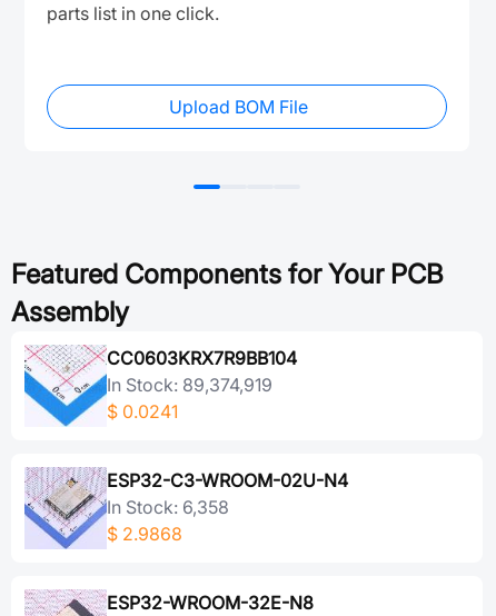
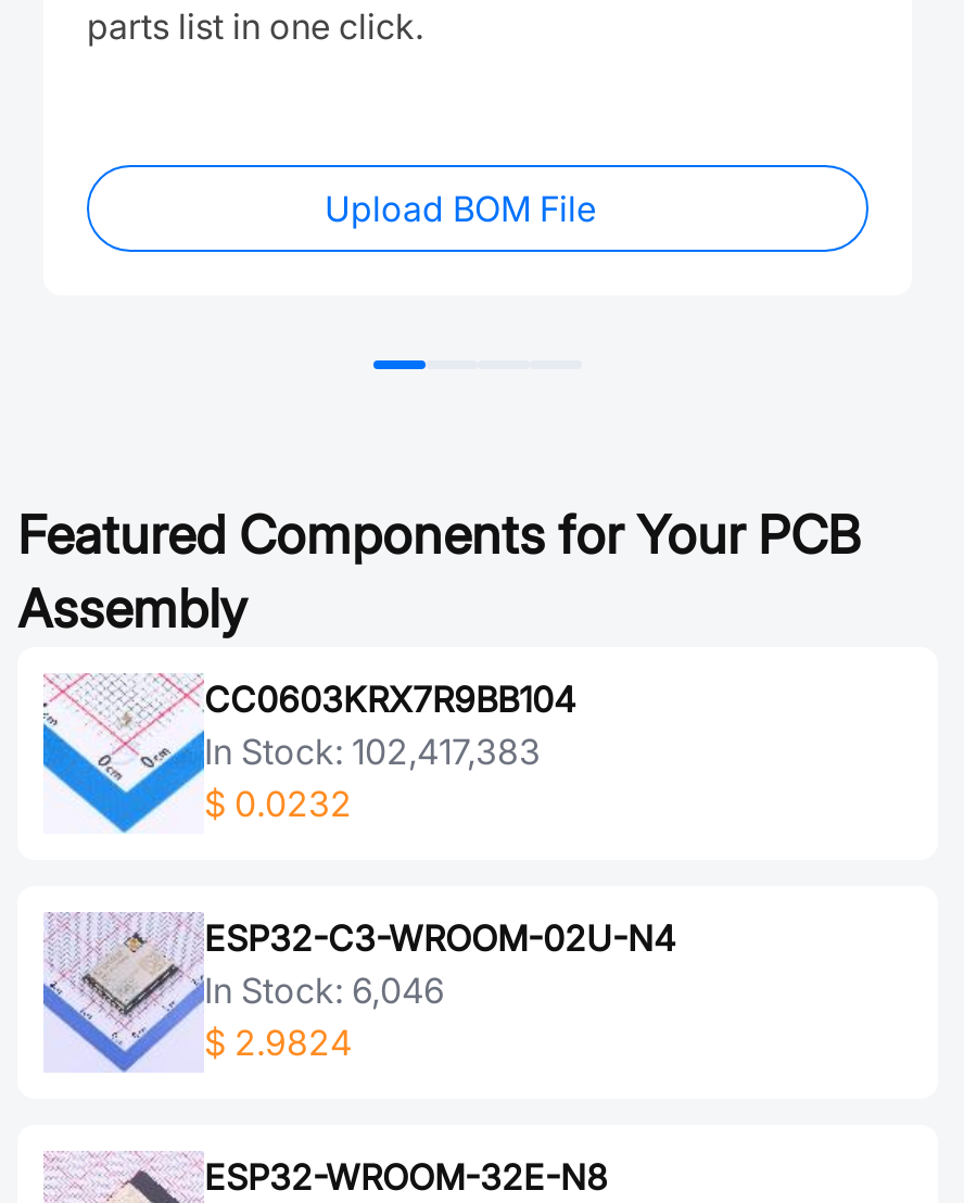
- In Stock: 89,374,919
+ In Stock: 102,417,383

- $0.0241
+ $0.0232

- In Stock: 6,358
+ In Stock: 6,046

- $2.9868
+ $2.9824
